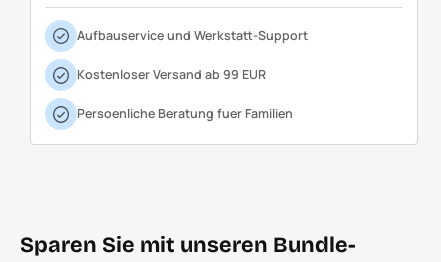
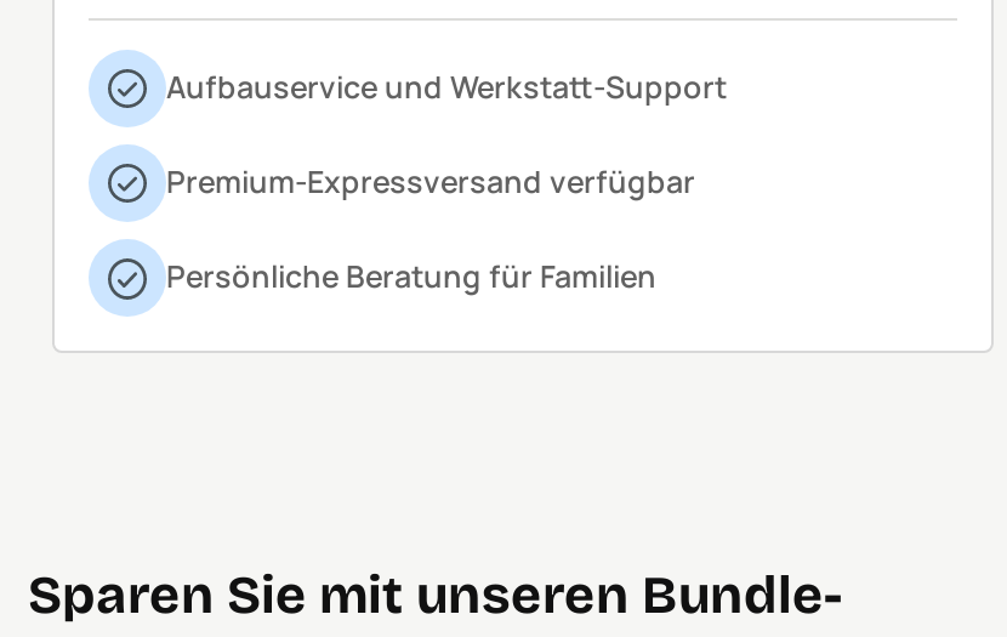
- Kostenloser Versand ab 99 EUR
+ Premium-Expressversand verfügbar

- Persoenliche Beratung fuer Familien
+ Persönliche Beratung für Familien
